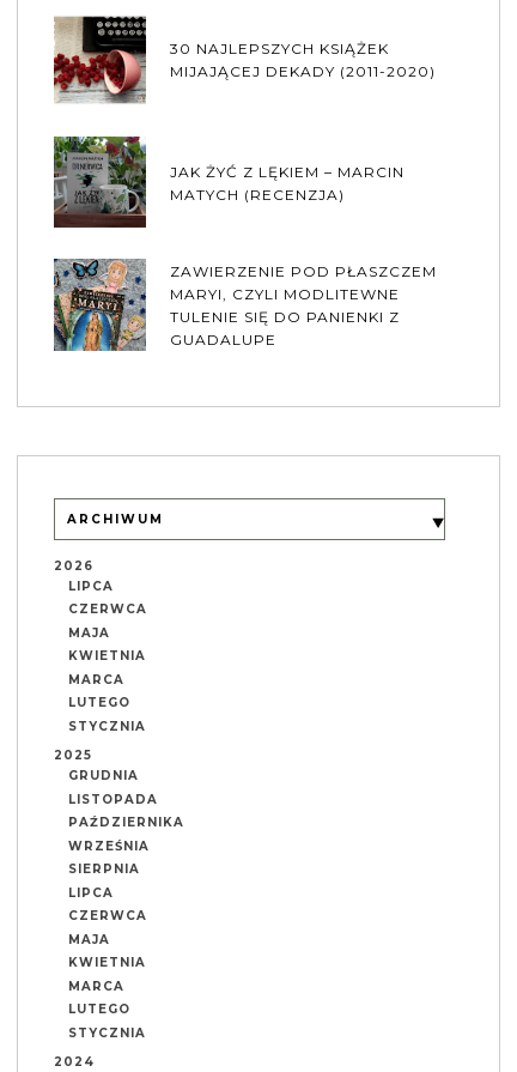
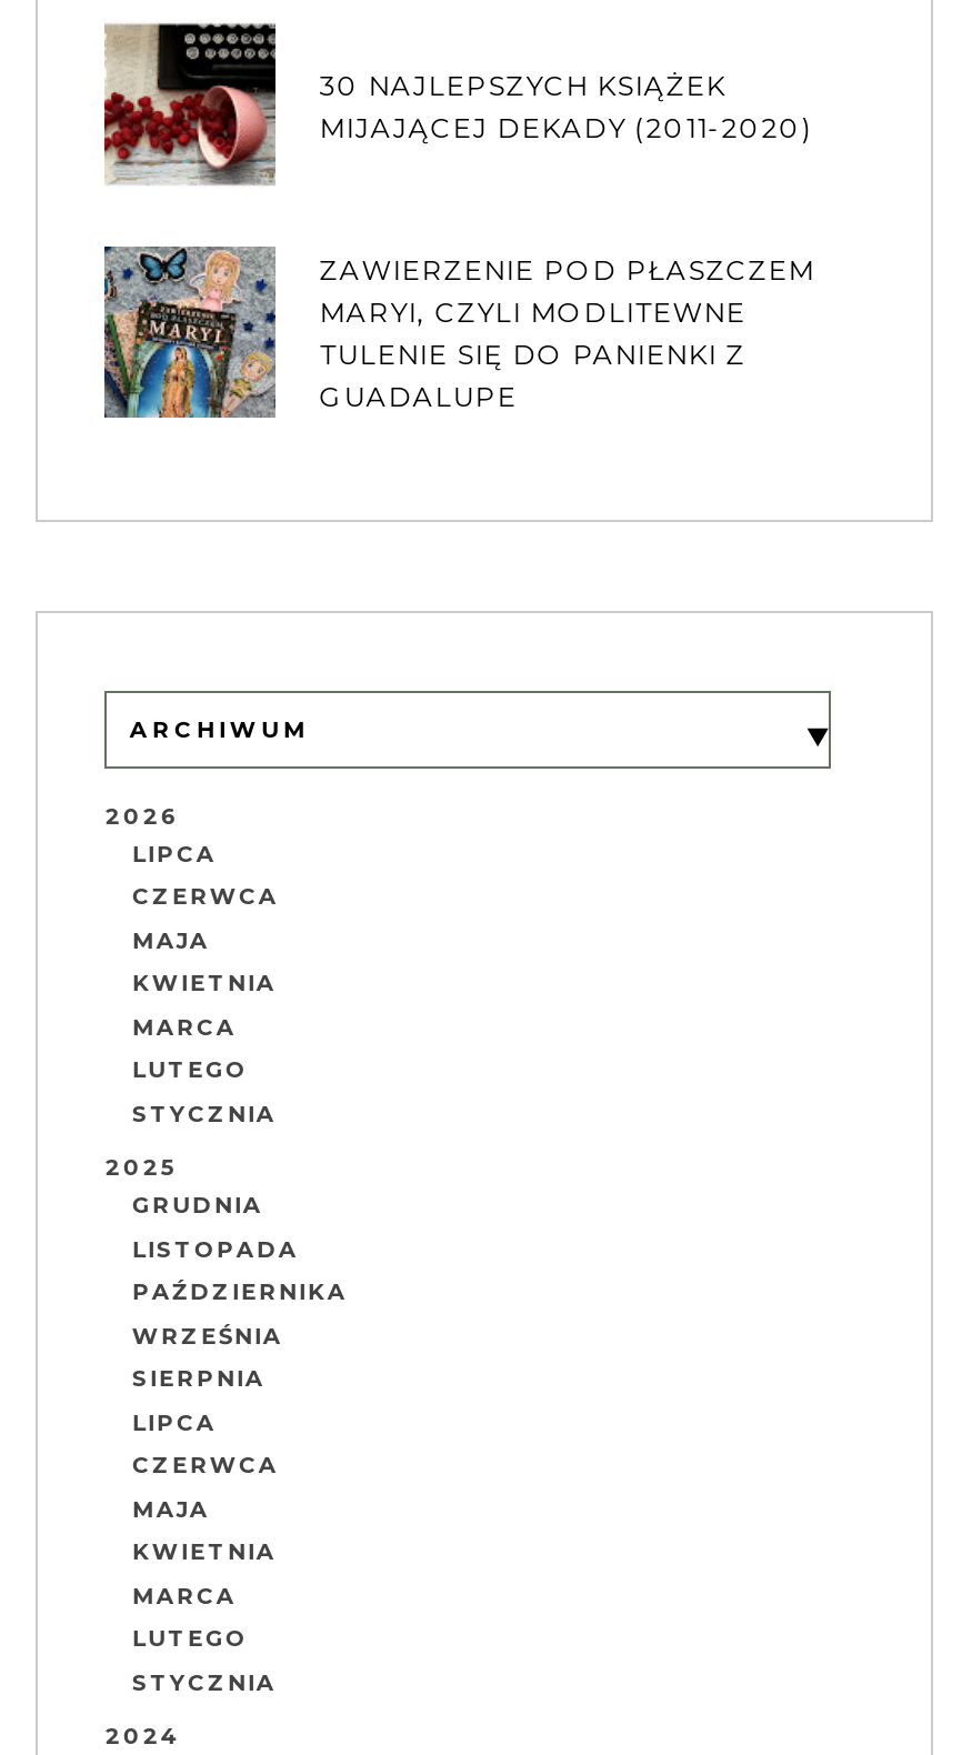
- [image]
- JAK ŻYĆ Z LĘKIEM – MARCIN
- MATYCH (RECENZJA)
